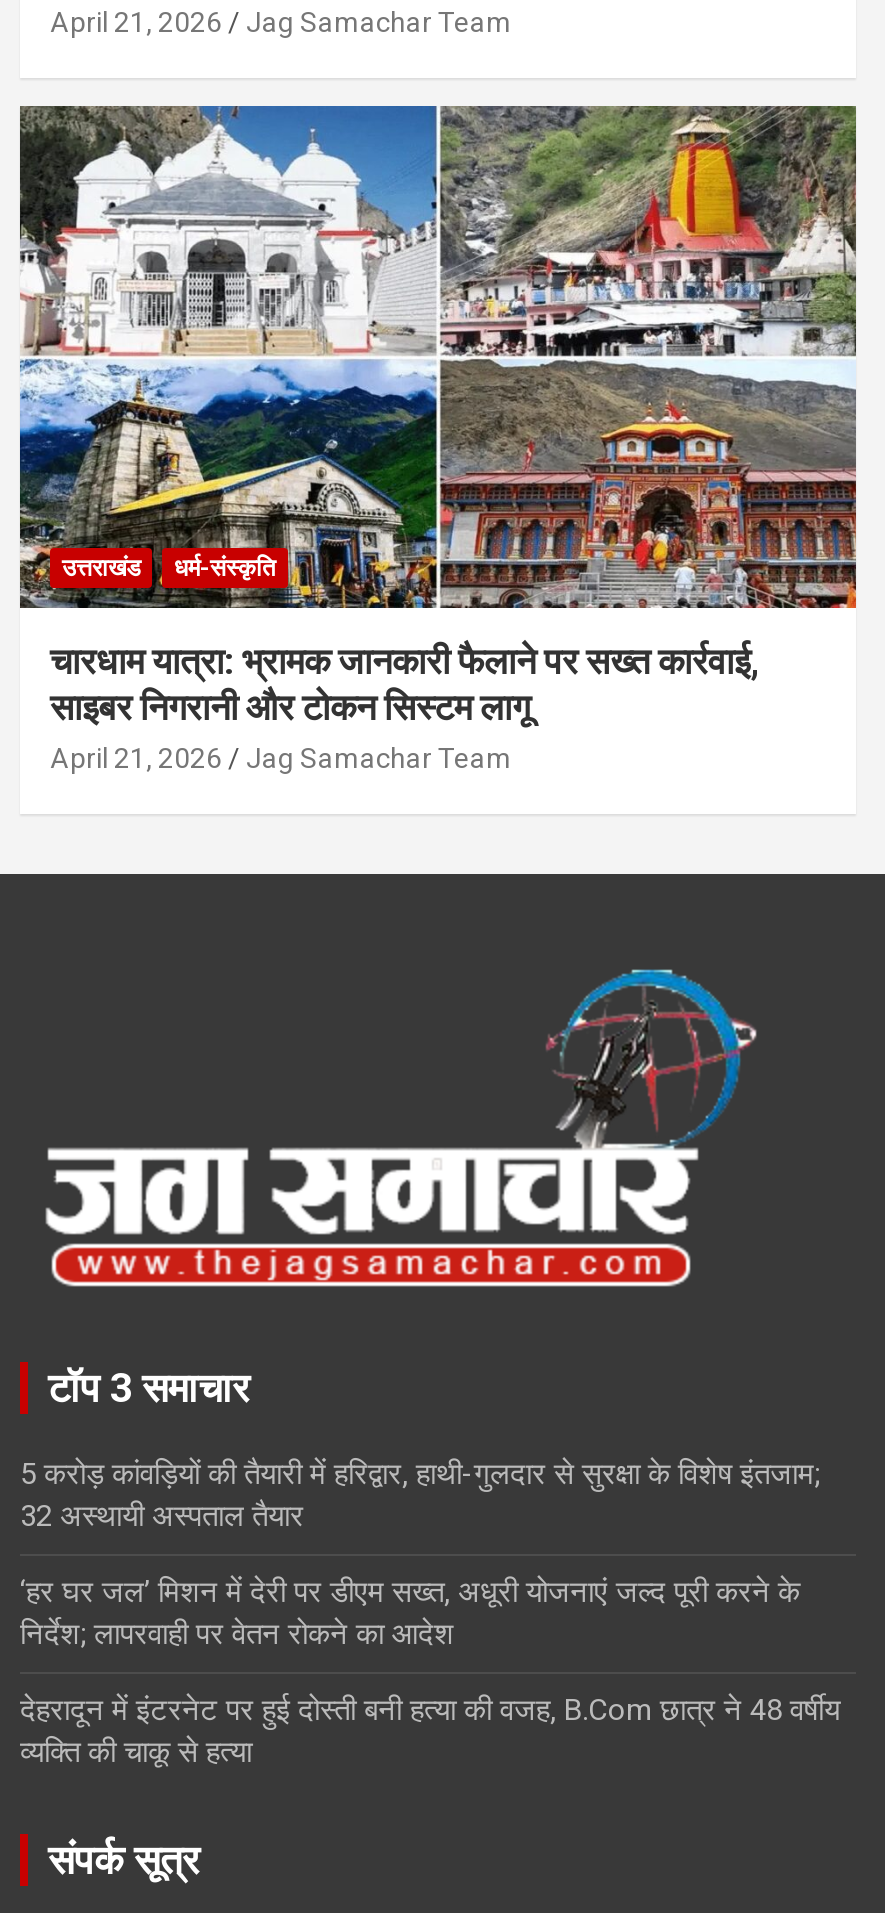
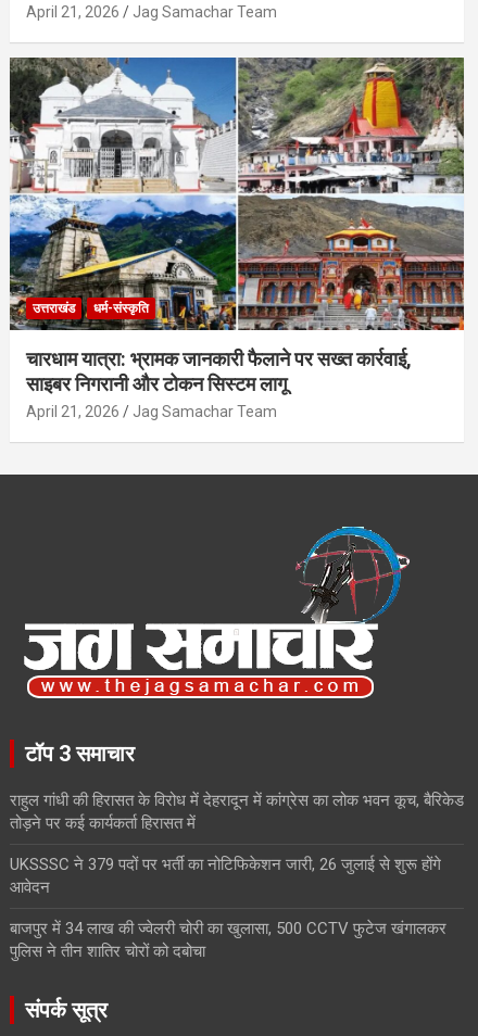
- 5 करोड़ कांवड़ियों की तैयारी में हरिद्वार, हाथी-गुलदार से सुरक्षा के विशेष इंतजाम;
- 32 अस्थायी अस्पताल तैयार
+ राहुल गांधी की हिरासत के विरोध में देहरादून में कांग्रेस का लोक भवन कूच, बैरिकेड
+ तोड़ने पर कई कार्यकर्ता हिरासत में

- ‘हर घर जल’ मिशन में देरी पर डीएम सख्त, अधूरी योजनाएं जल्द पूरी करने के
- निर्देश; लापरवाही पर वेतन रोकने का आदेश
+ UKSSSC ने 379 पदों पर भर्ती का नोटिफिकेशन जारी, 26 जुलाई से शुरू होंगे
+ आवेदन

- देहरादून में इंटरनेट पर हुई दोस्ती बनी हत्या की वजह, B.Com छात्र ने 48 वर्षीय
- व्यक्ति की चाकू से हत्या
+ बाजपुर में 34 लाख की ज्वेलरी चोरी का खुलासा, 500 CCTV फुटेज खंगालकर
+ पुलिस ने तीन शातिर चोरों को दबोचा
